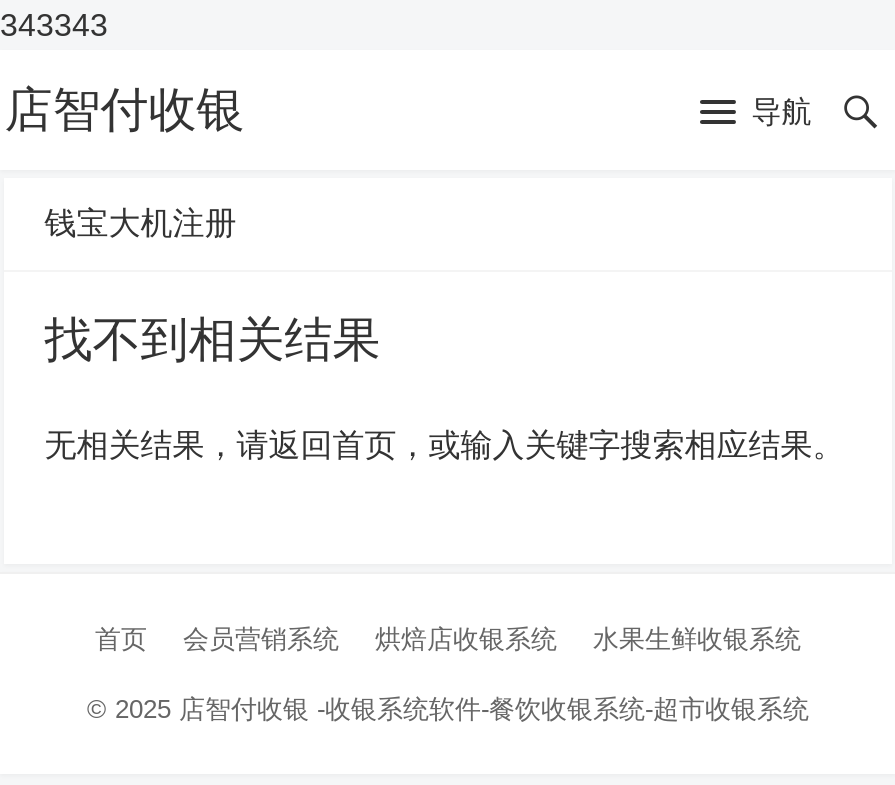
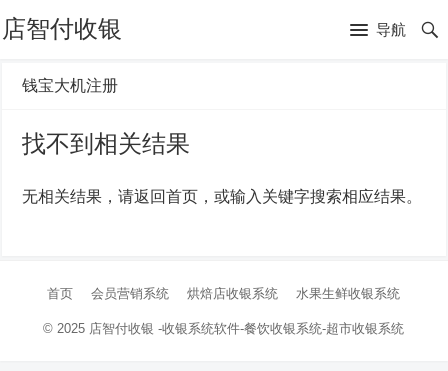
- 343343
